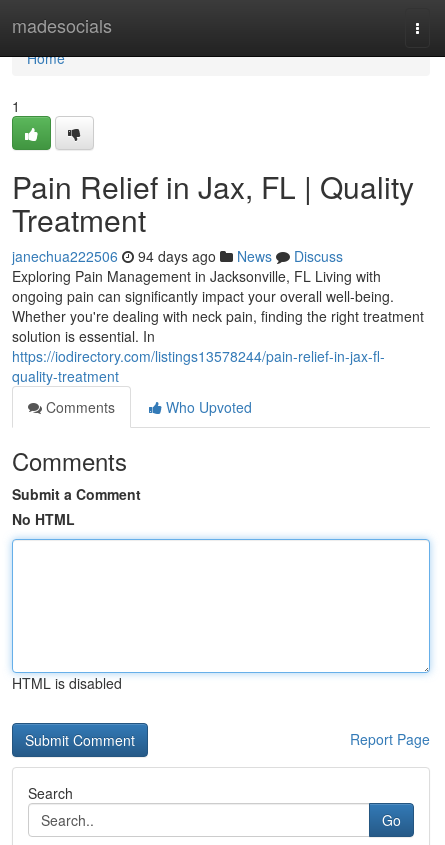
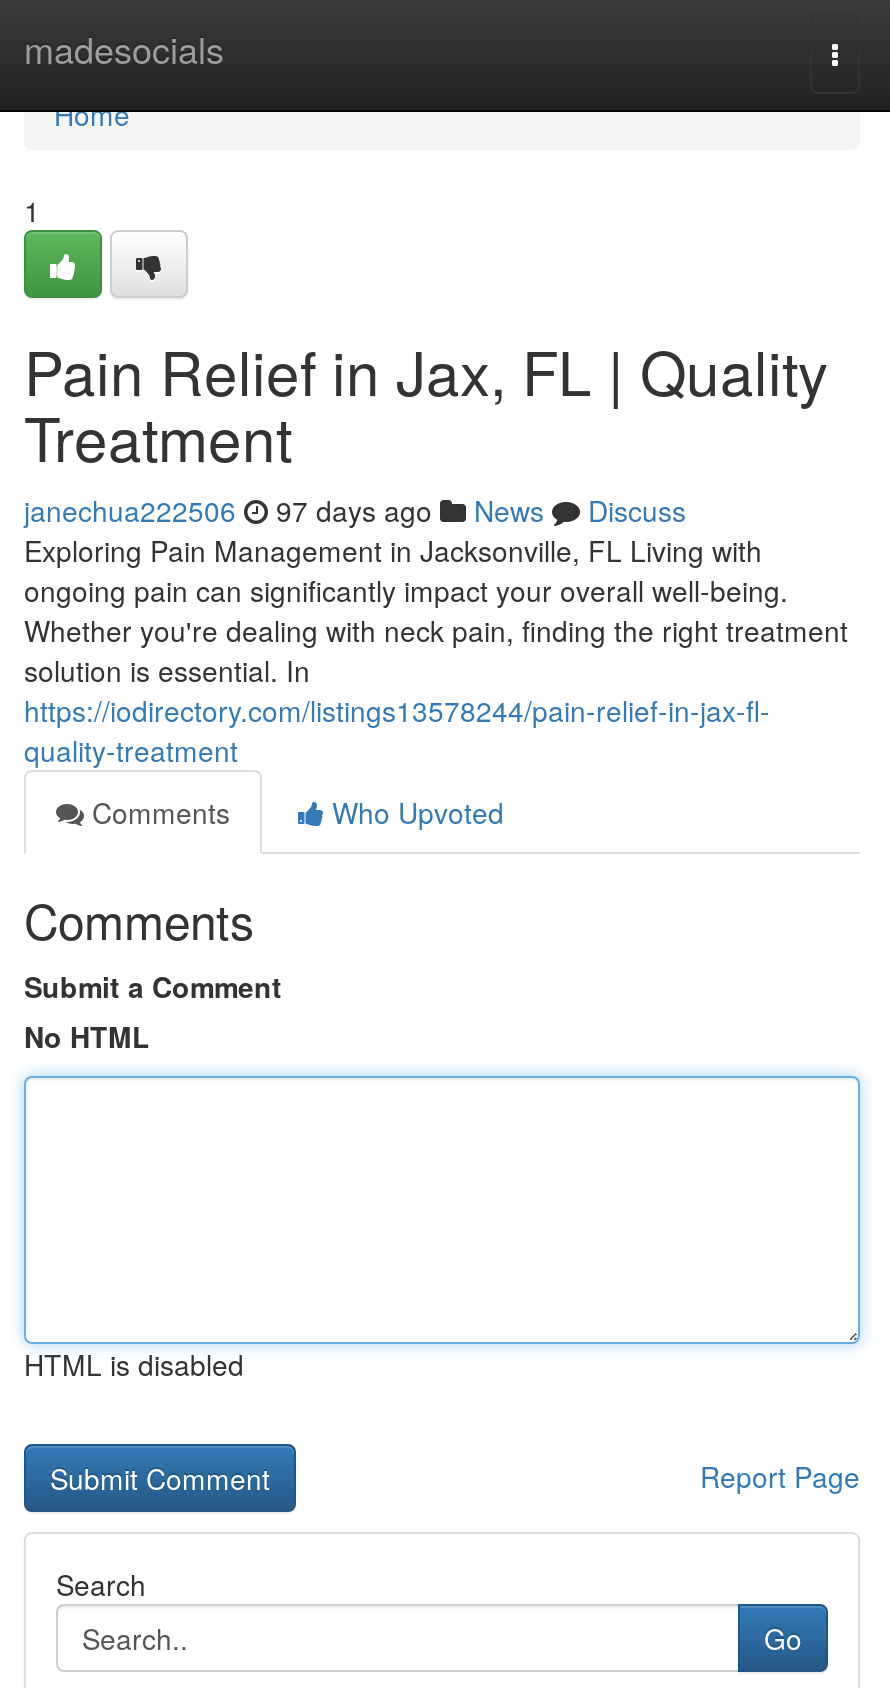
- janechua222506 94 days ago News Discuss
+ janechua222506 97 days ago News Discuss
